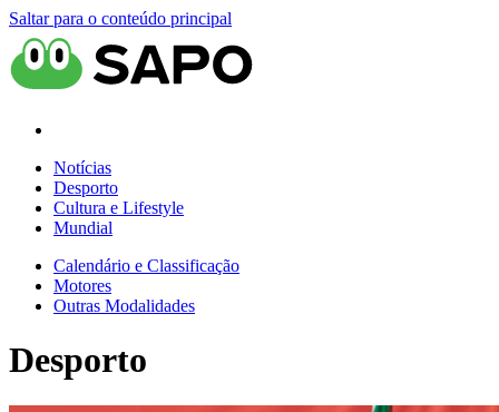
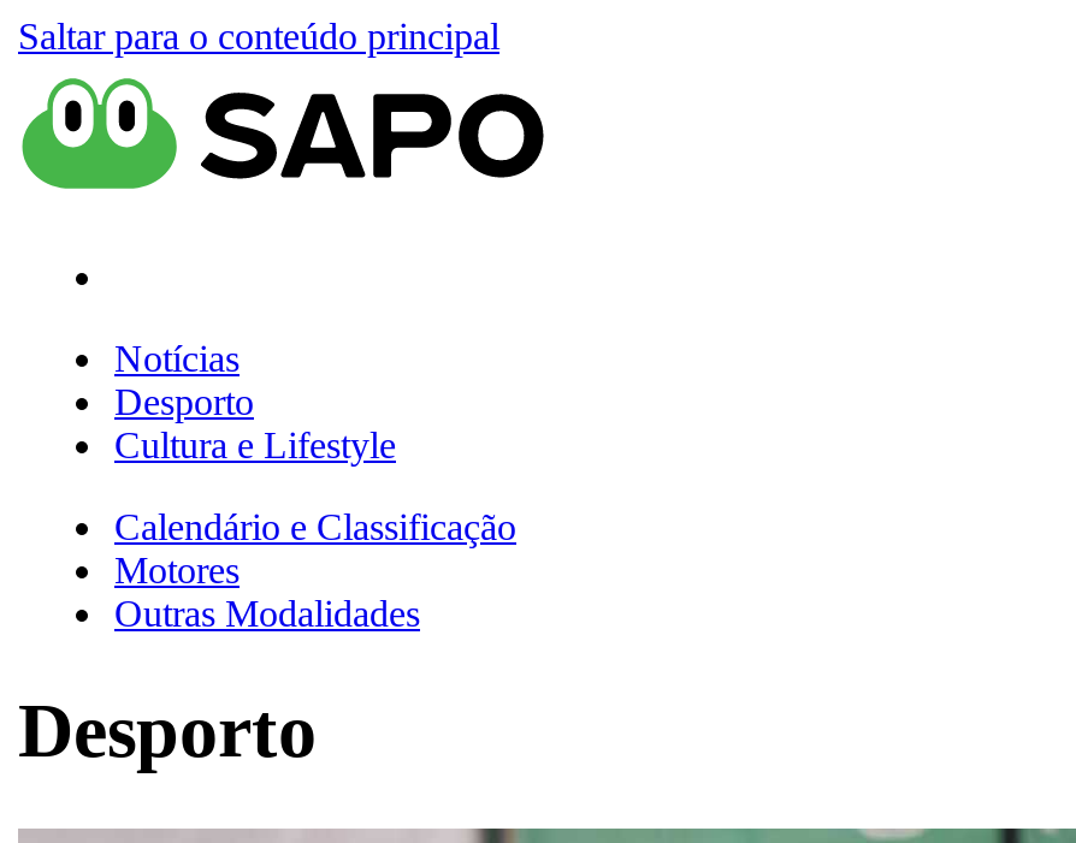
- Mundial
